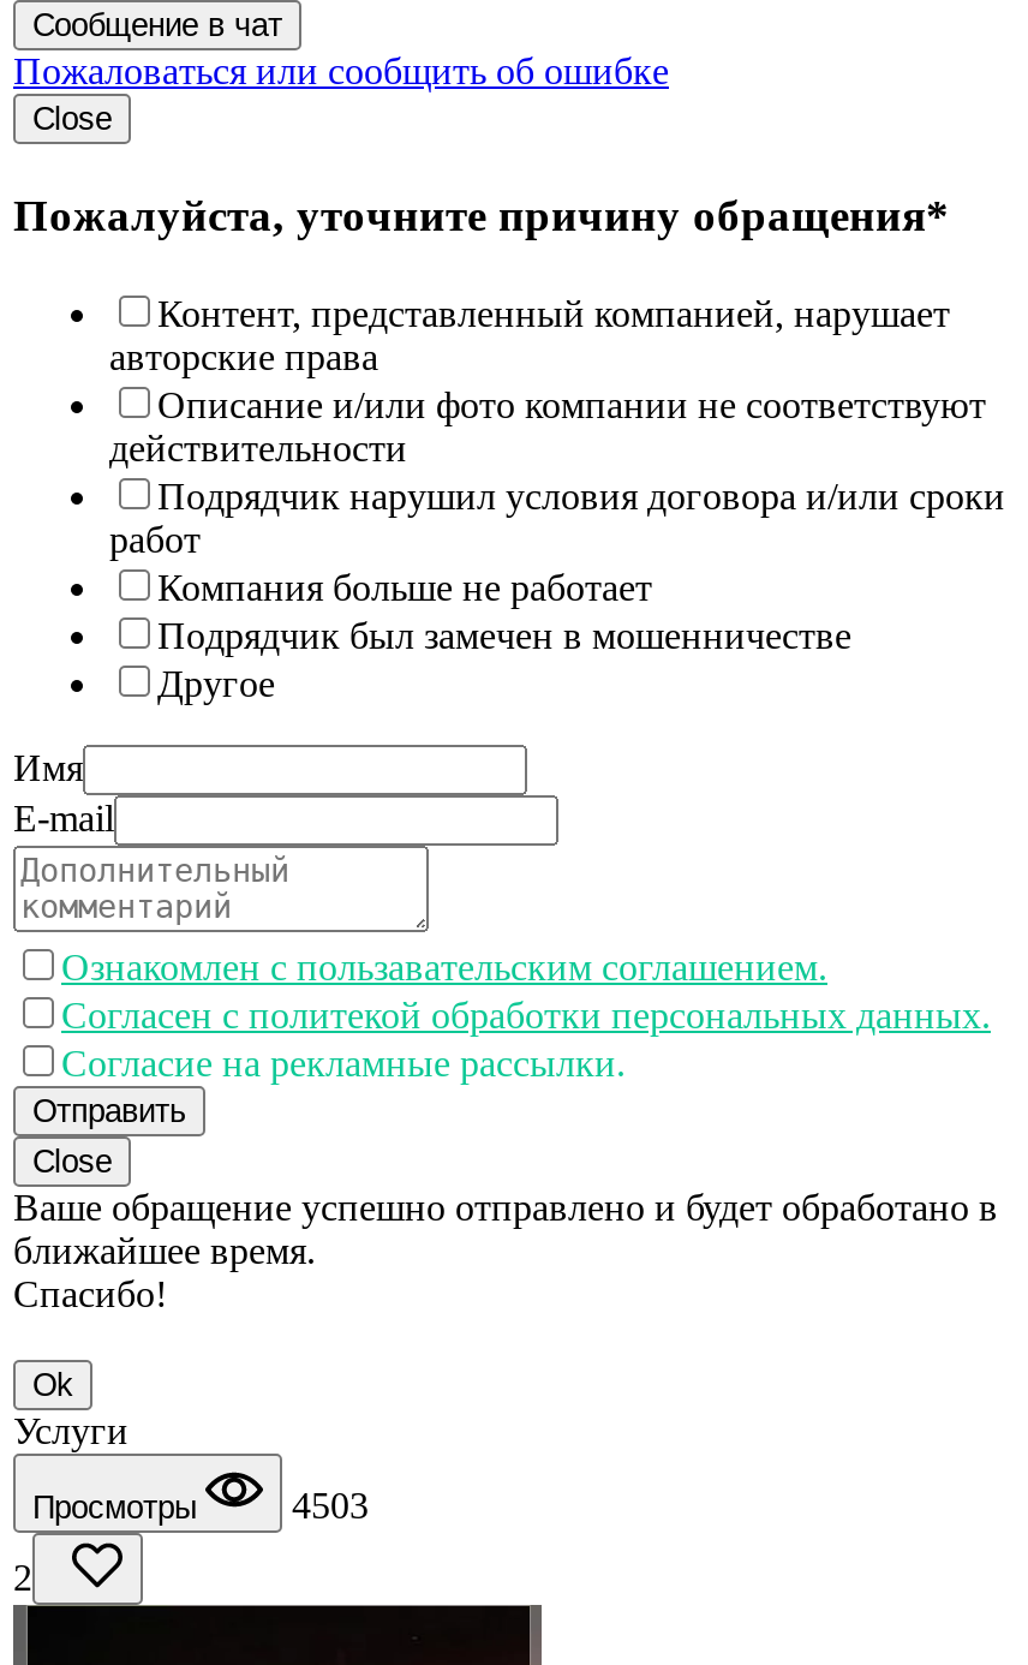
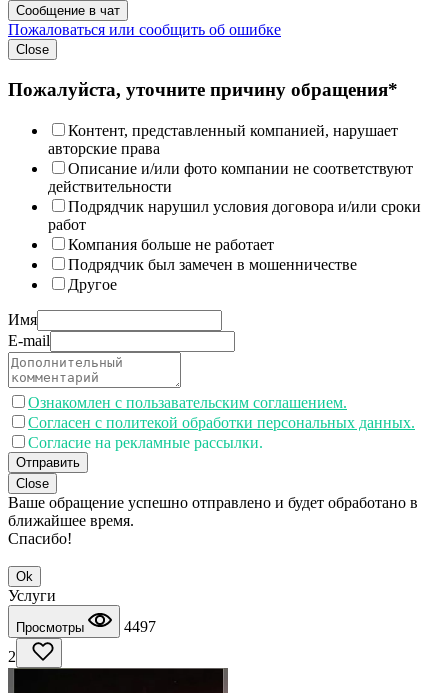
- 4503
+ 4497
